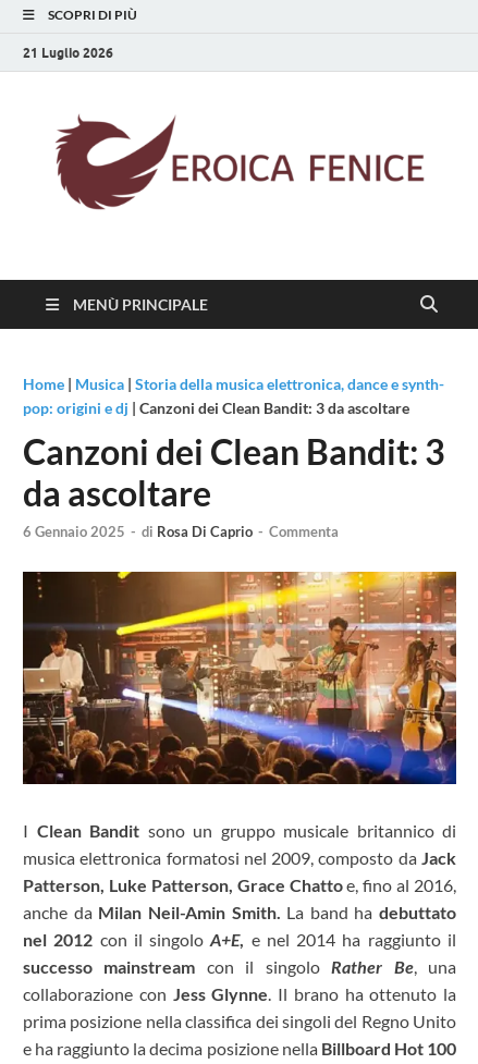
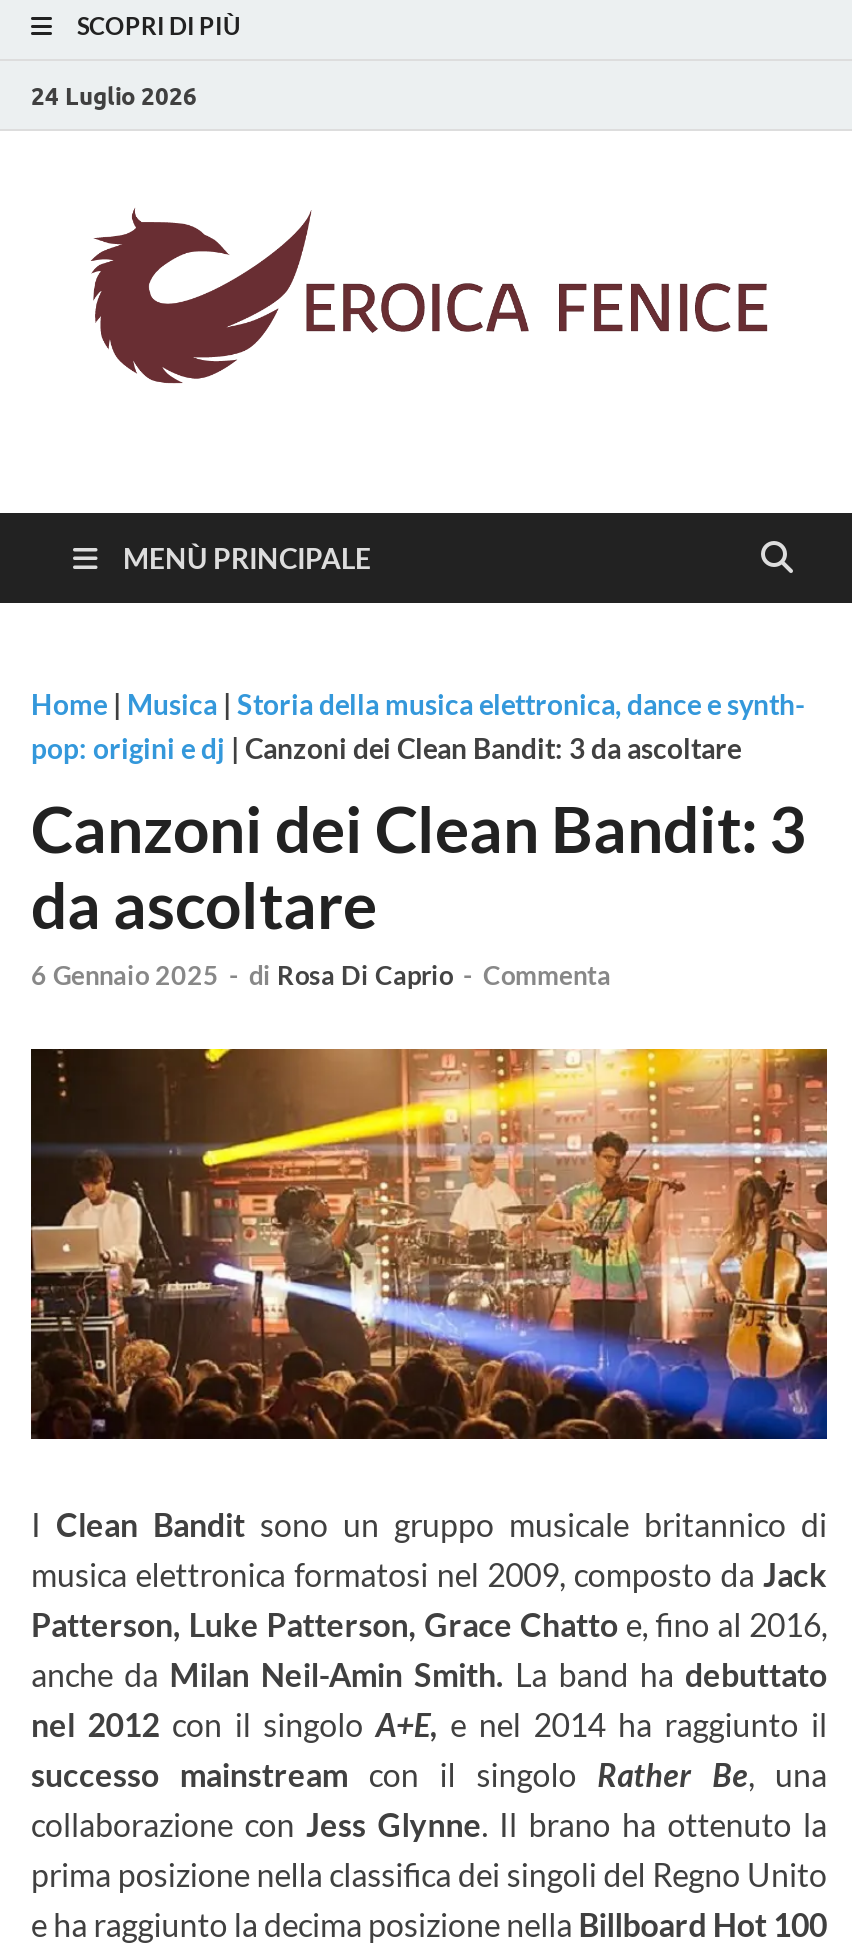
- 21 Luglio 2026
+ 24 Luglio 2026
